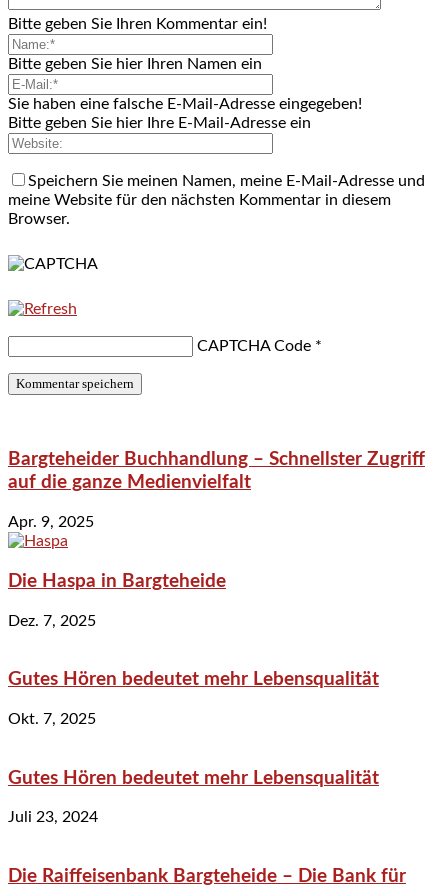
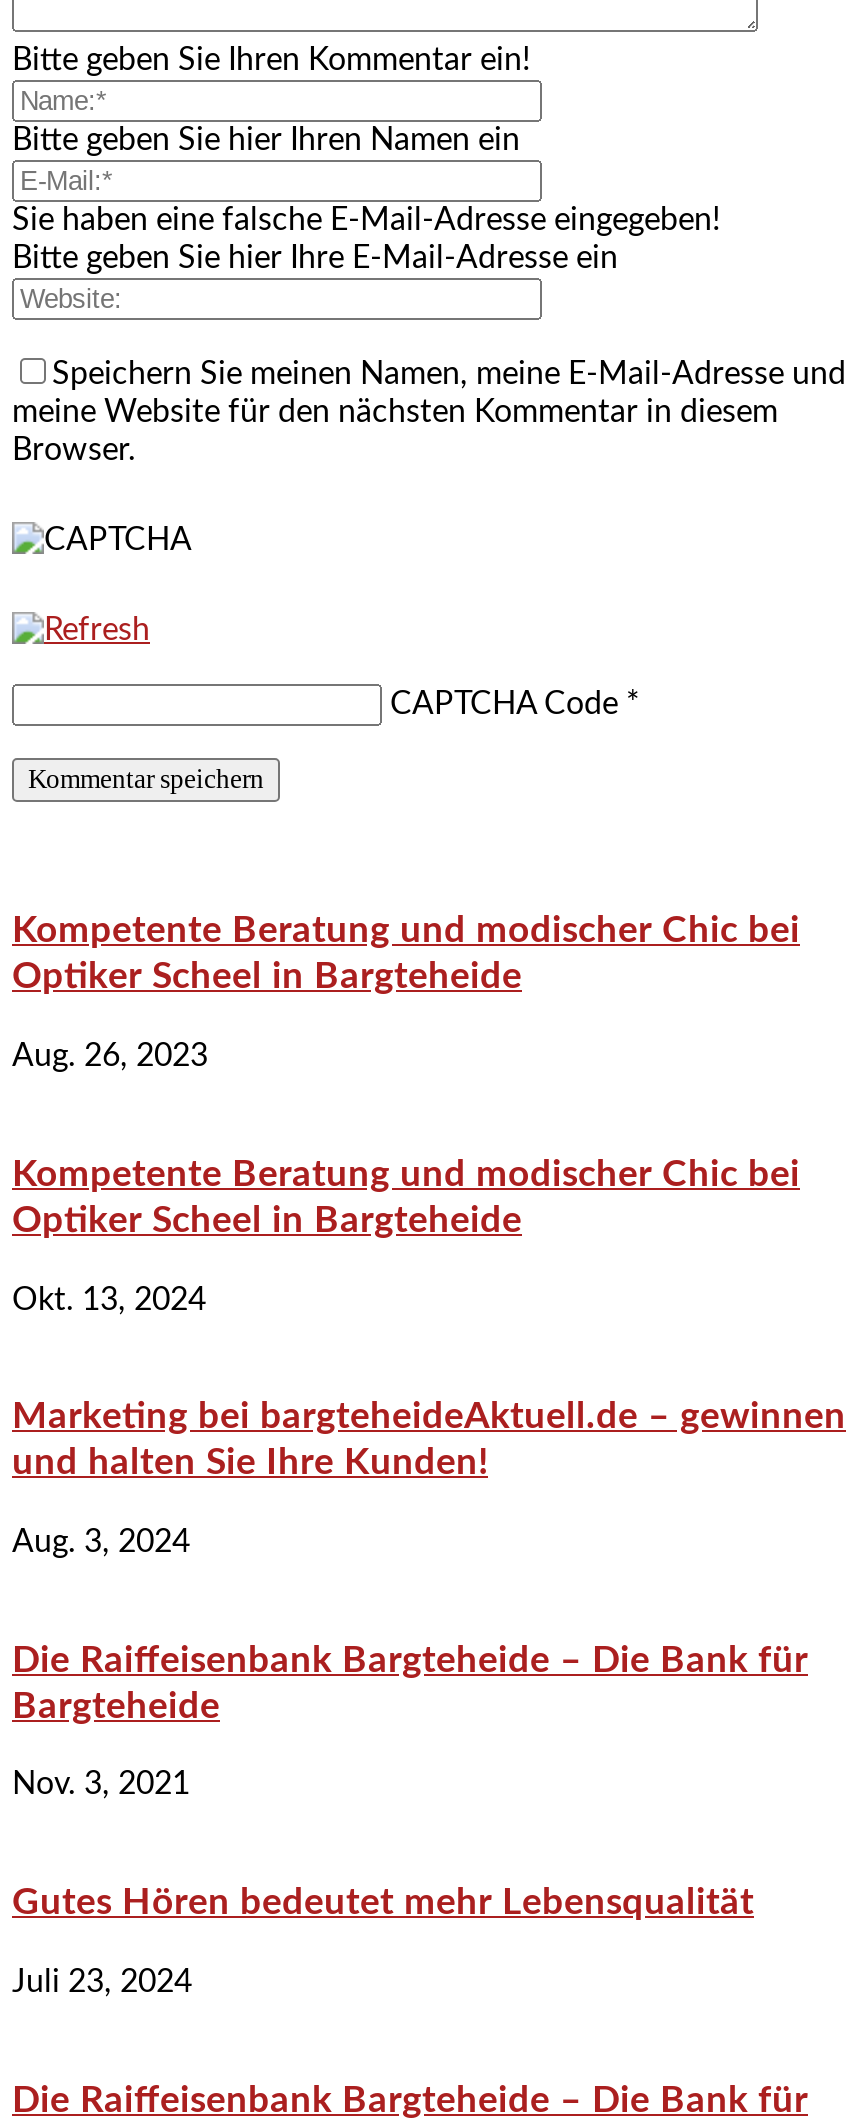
- Bargteheider Buchhandlung – Schnellster Zugriff
- auf die ganze Medienvielfalt
- Apr. 9, 2025
- Die Haspa in Bargteheide
- Dez. 7, 2025
- Gutes Hören bedeutet mehr Lebensqualität
- Okt. 7, 2025
+ Kompetente Beratung und modischer Chic bei
+ Optiker Scheel in Bargteheide
+ Aug. 26, 2023
+ Kompetente Beratung und modischer Chic bei
+ Optiker Scheel in Bargteheide
+ Okt. 13, 2024
+ Marketing bei bargteheideAktuell.de – gewinnen
+ und halten Sie Ihre Kunden!
+ Aug. 3, 2024
+ Die Raiffeisenbank Bargteheide – Die Bank für
+ Bargteheide
+ Nov. 3, 2021
